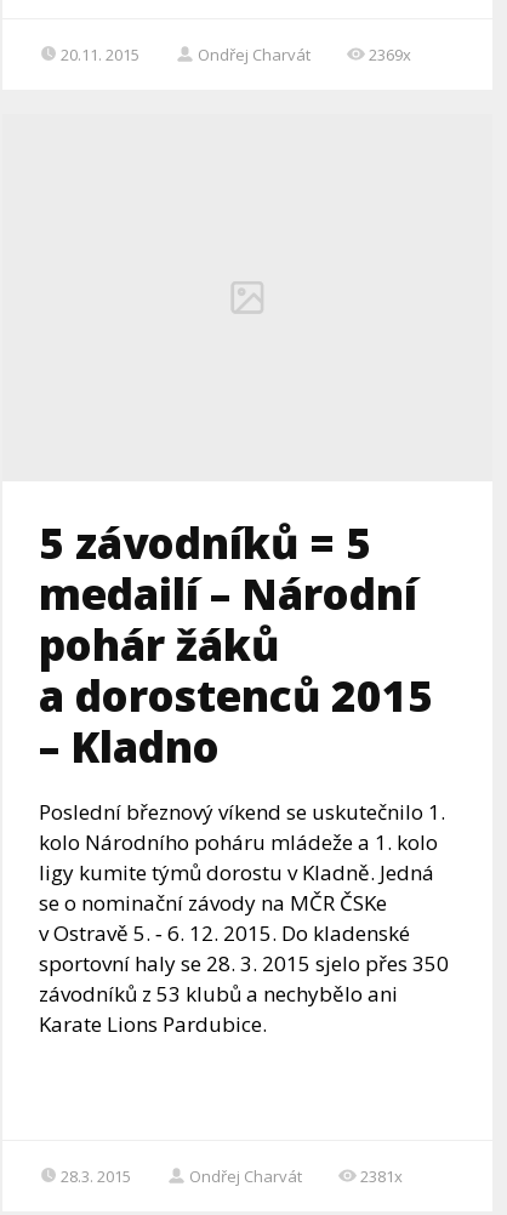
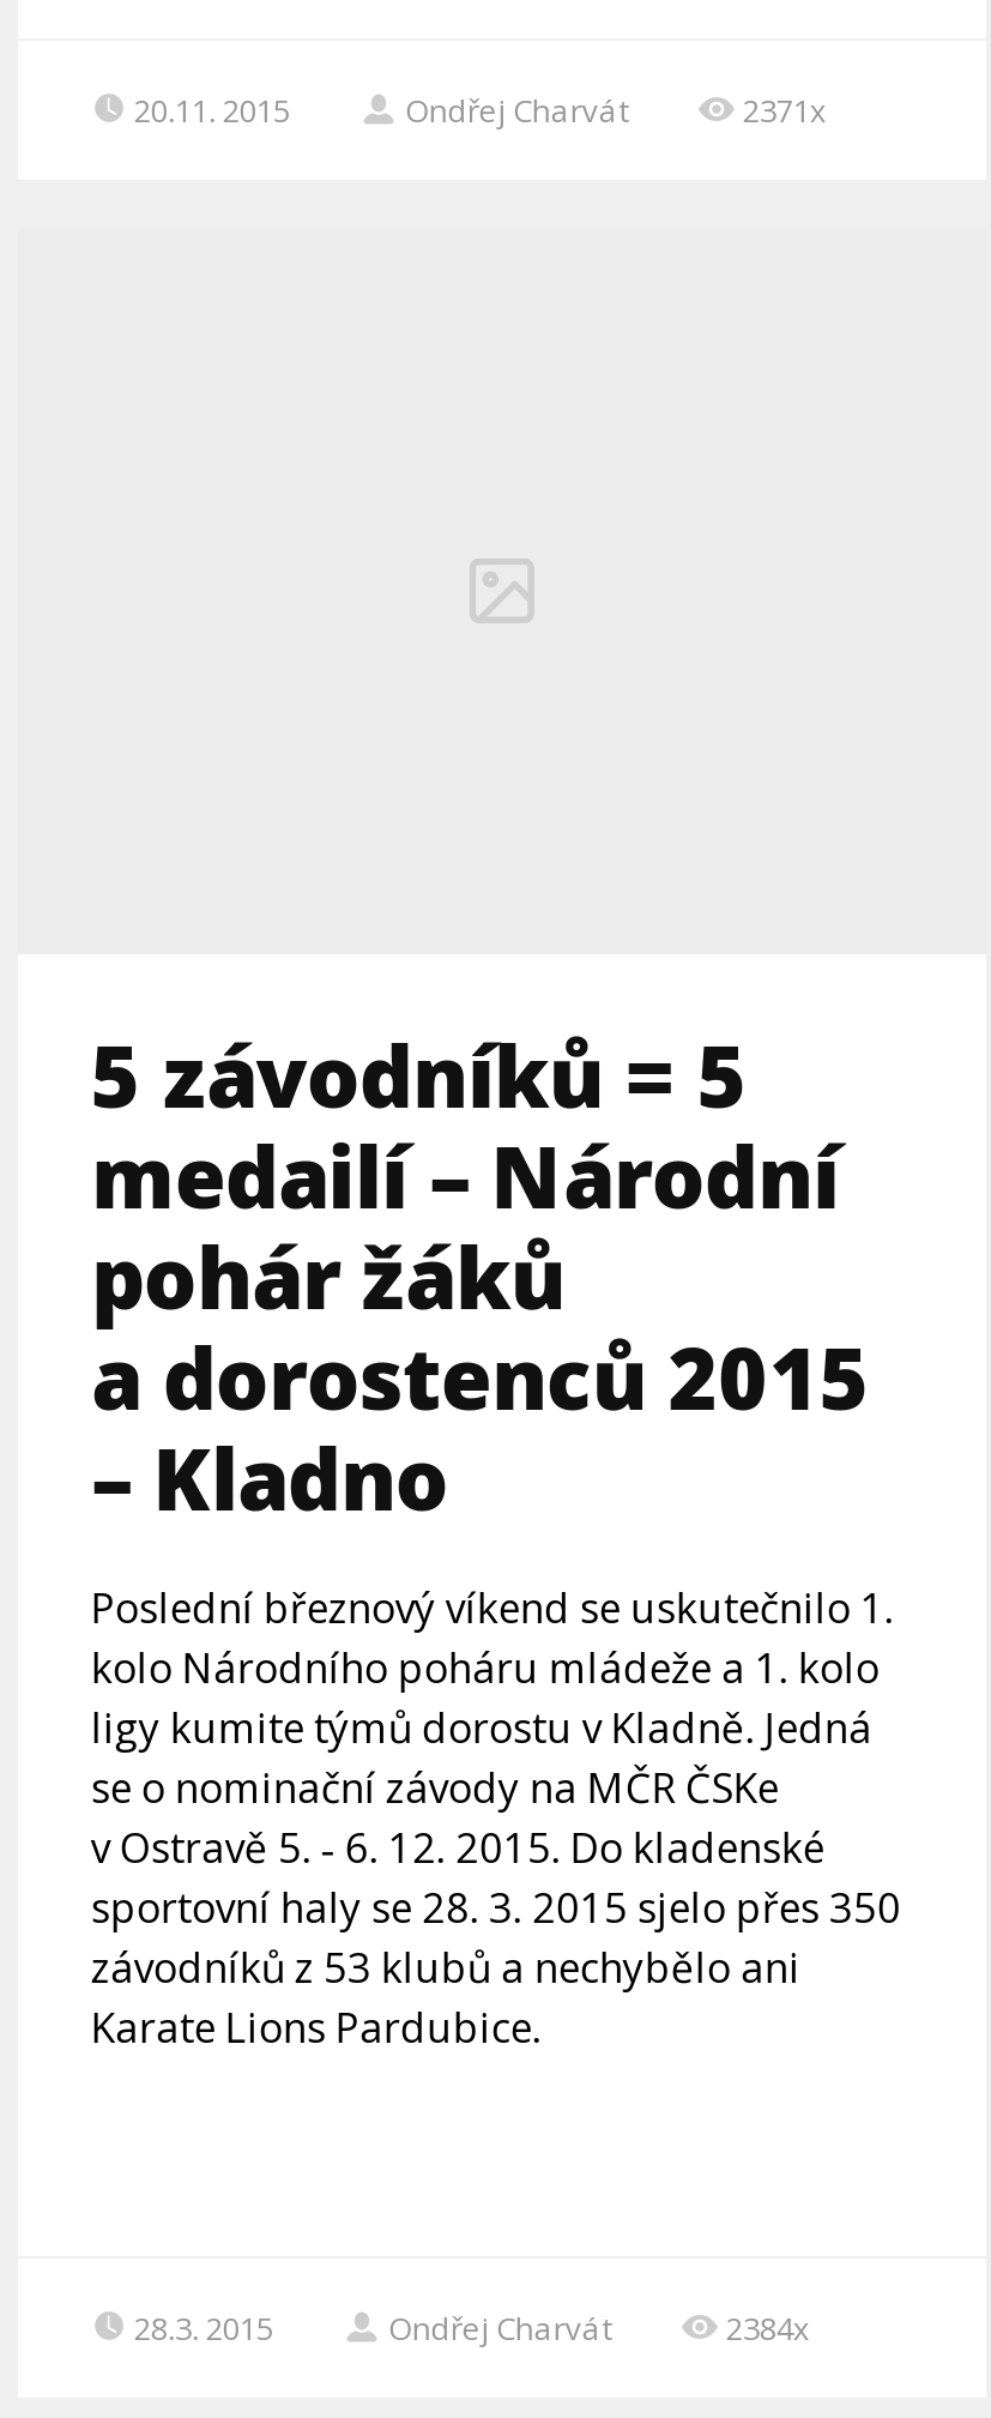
- 2369x
+ 2371x

- 2381x
+ 2384x
